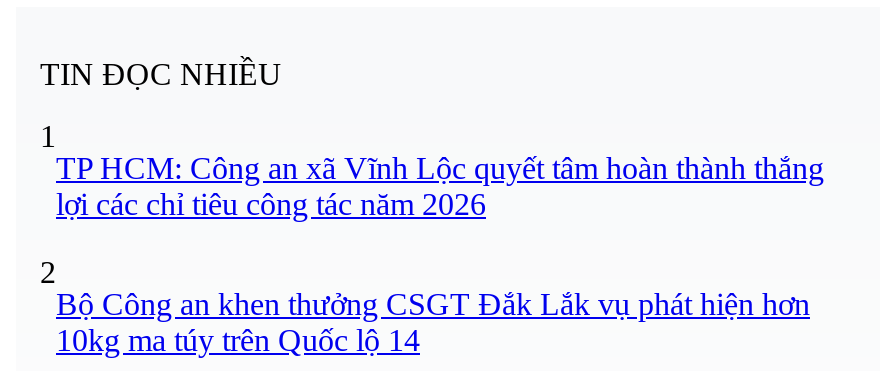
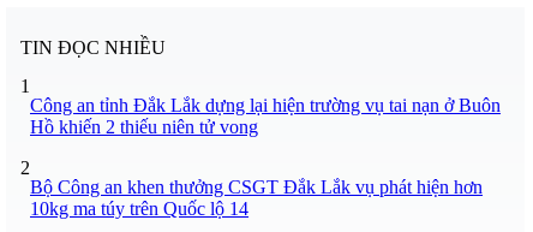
- TP HCM: Công an xã Vĩnh Lộc quyết tâm hoàn thành thắng
- lợi các chỉ tiêu công tác năm 2026
+ Công an tỉnh Đắk Lắk dựng lại hiện trường vụ tai nạn ở Buôn
+ Hồ khiến 2 thiếu niên tử vong
